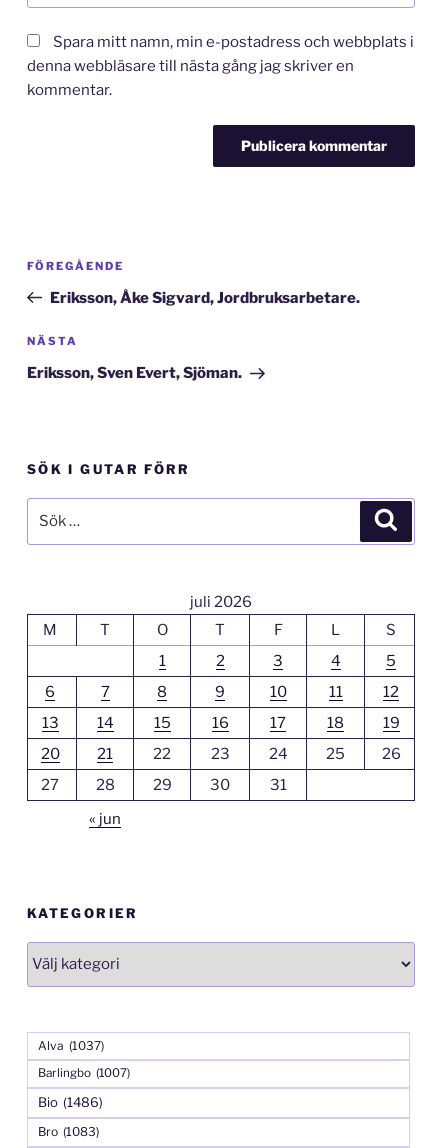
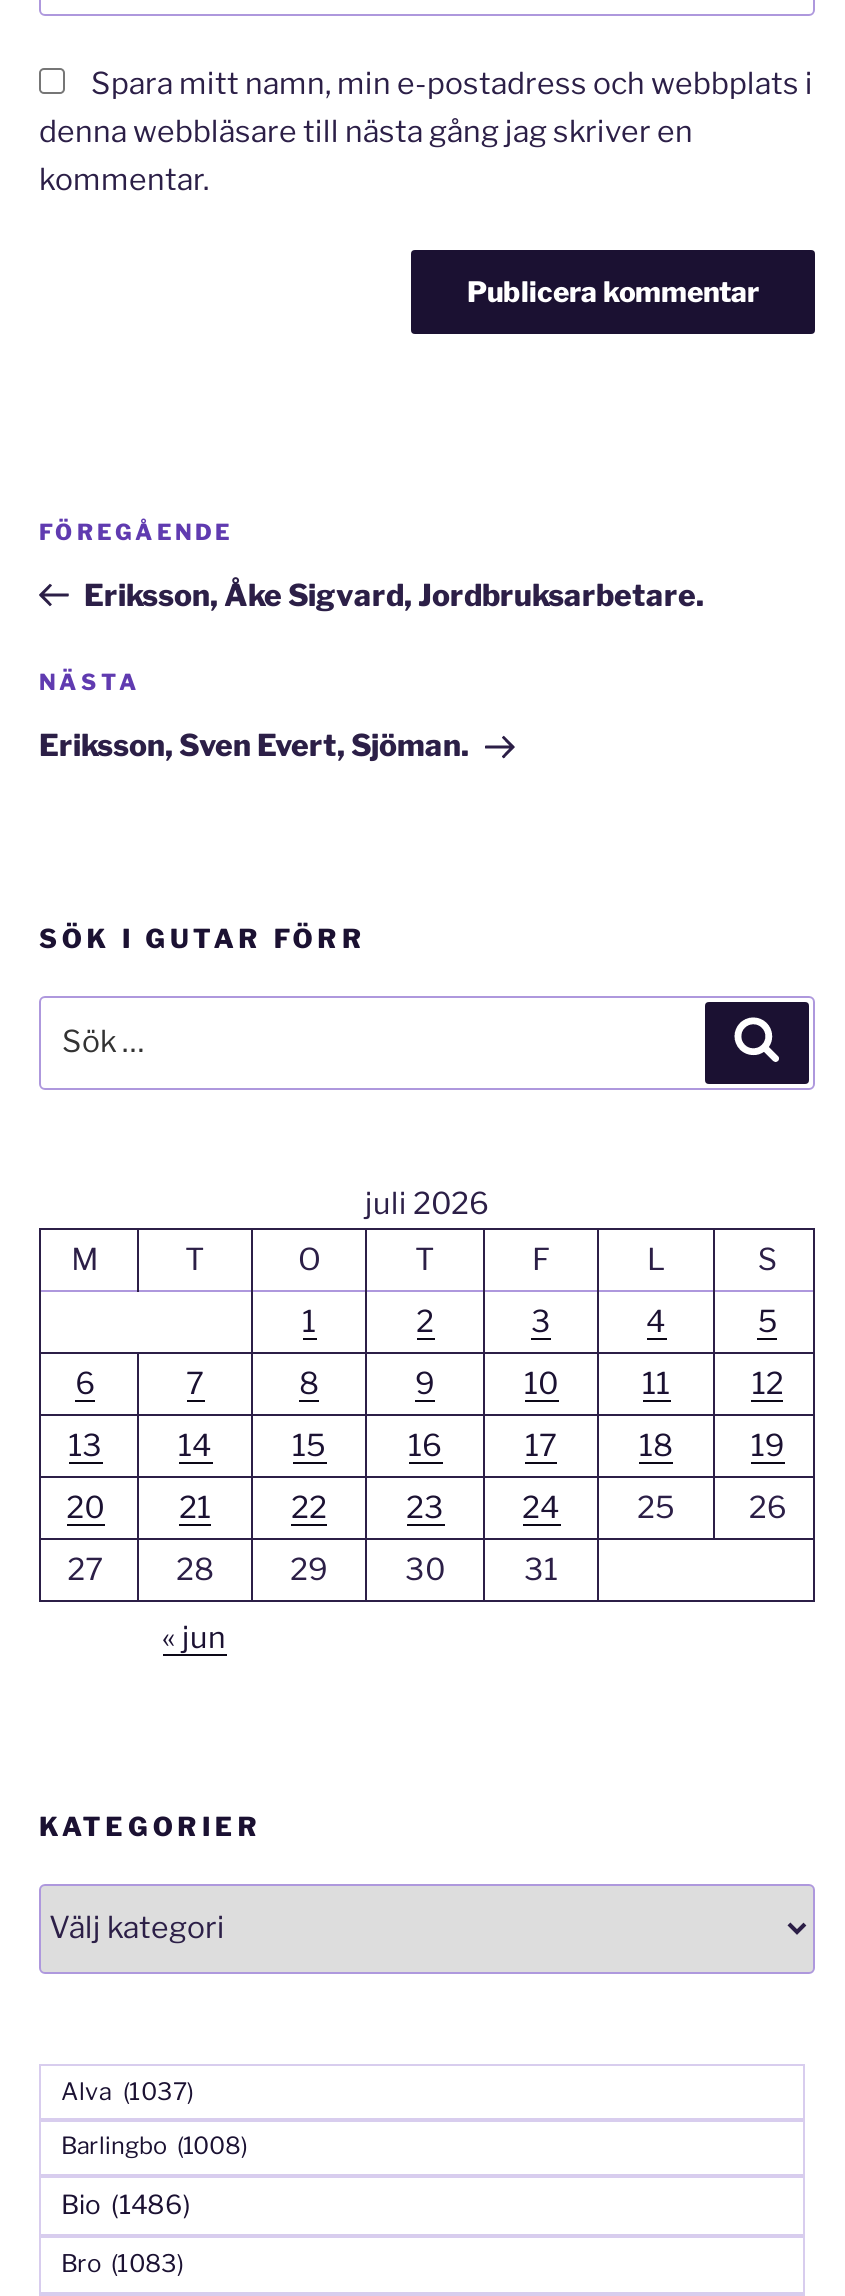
- Barlingbo (1007)
+ Barlingbo (1008)
